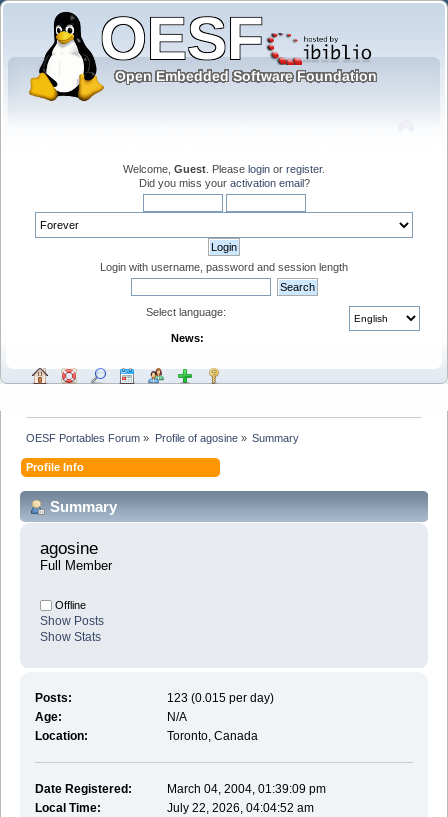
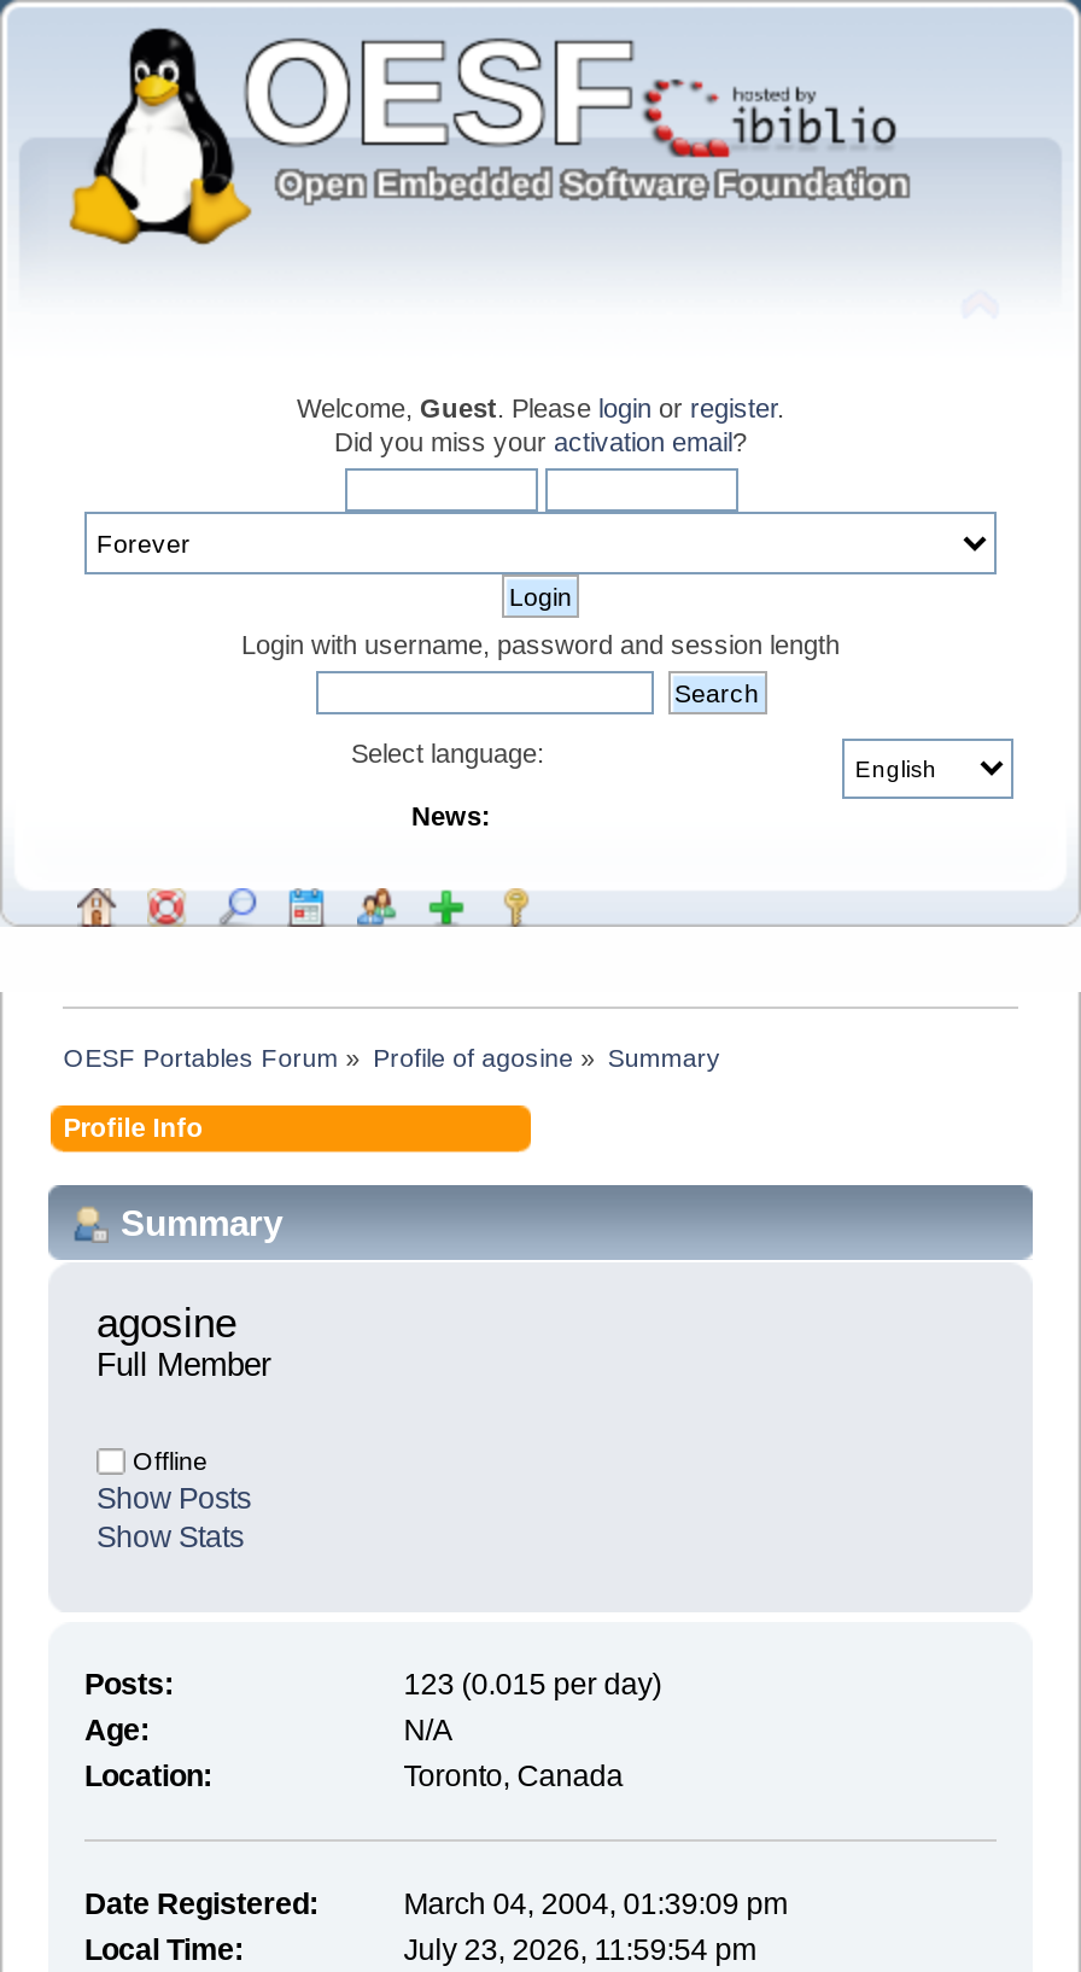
- July 22, 2026, 04:04:52 am
+ July 23, 2026, 11:59:54 pm
